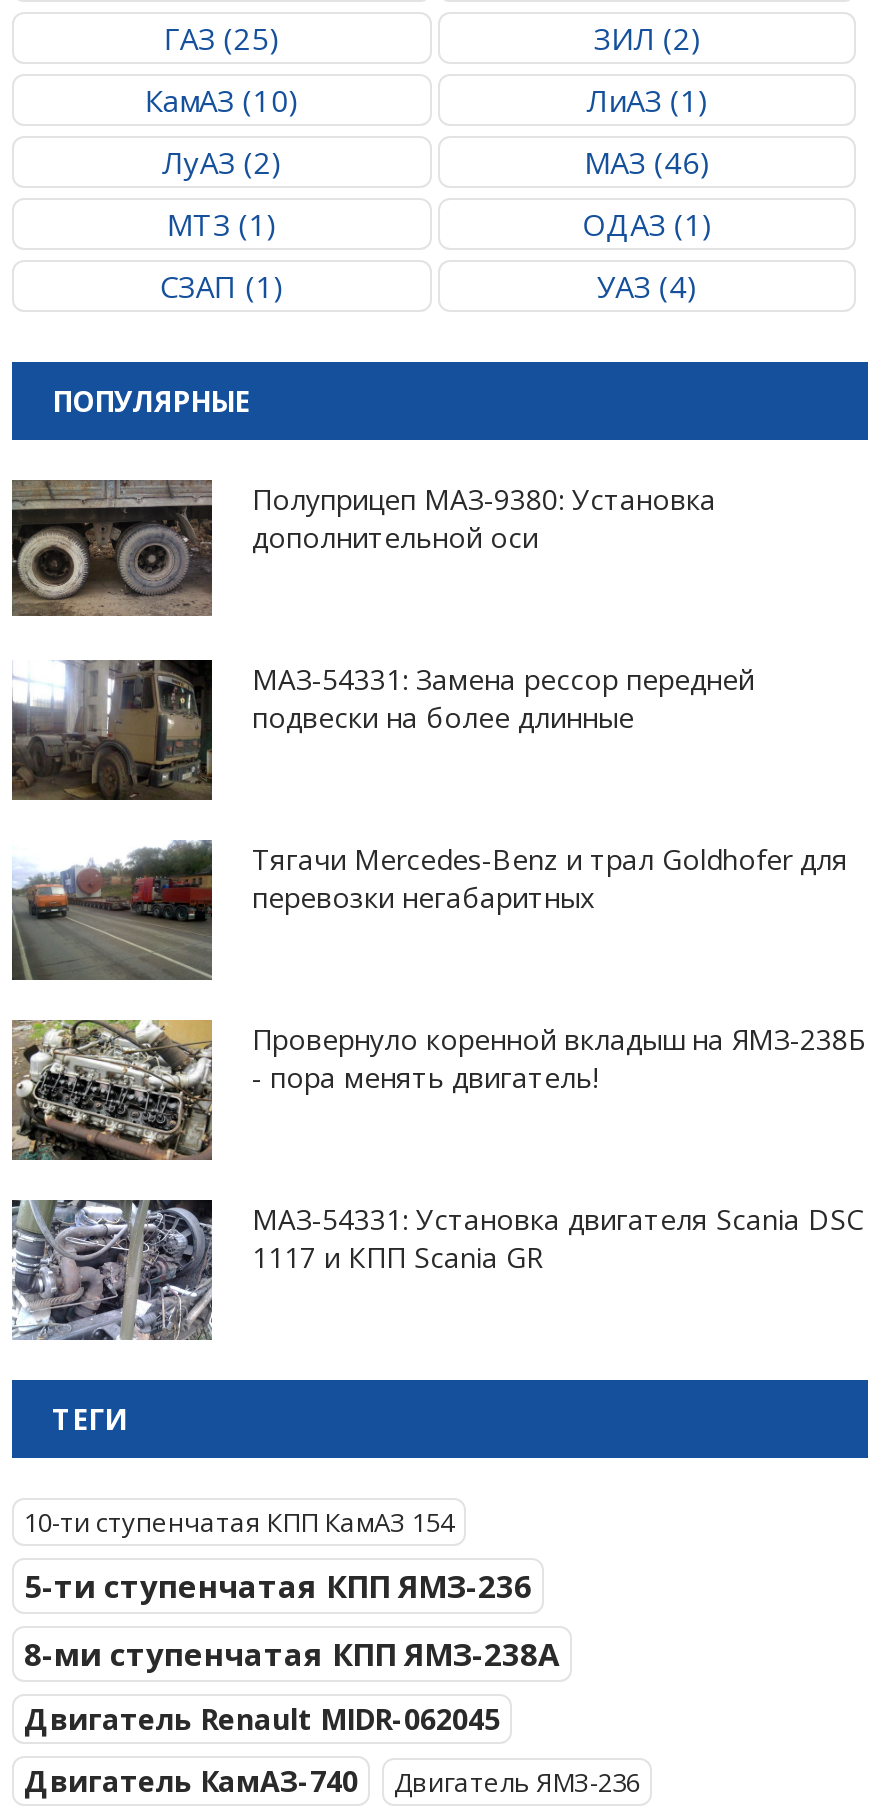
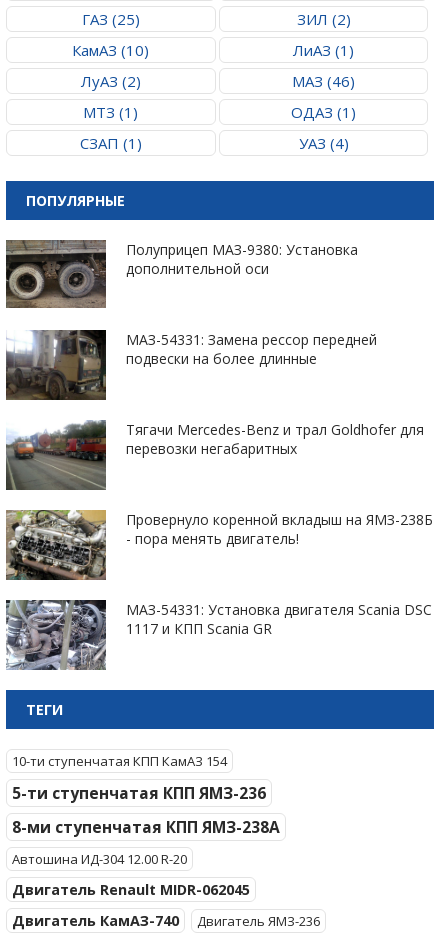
+ Автошина ИД-304 12.00 R-20
